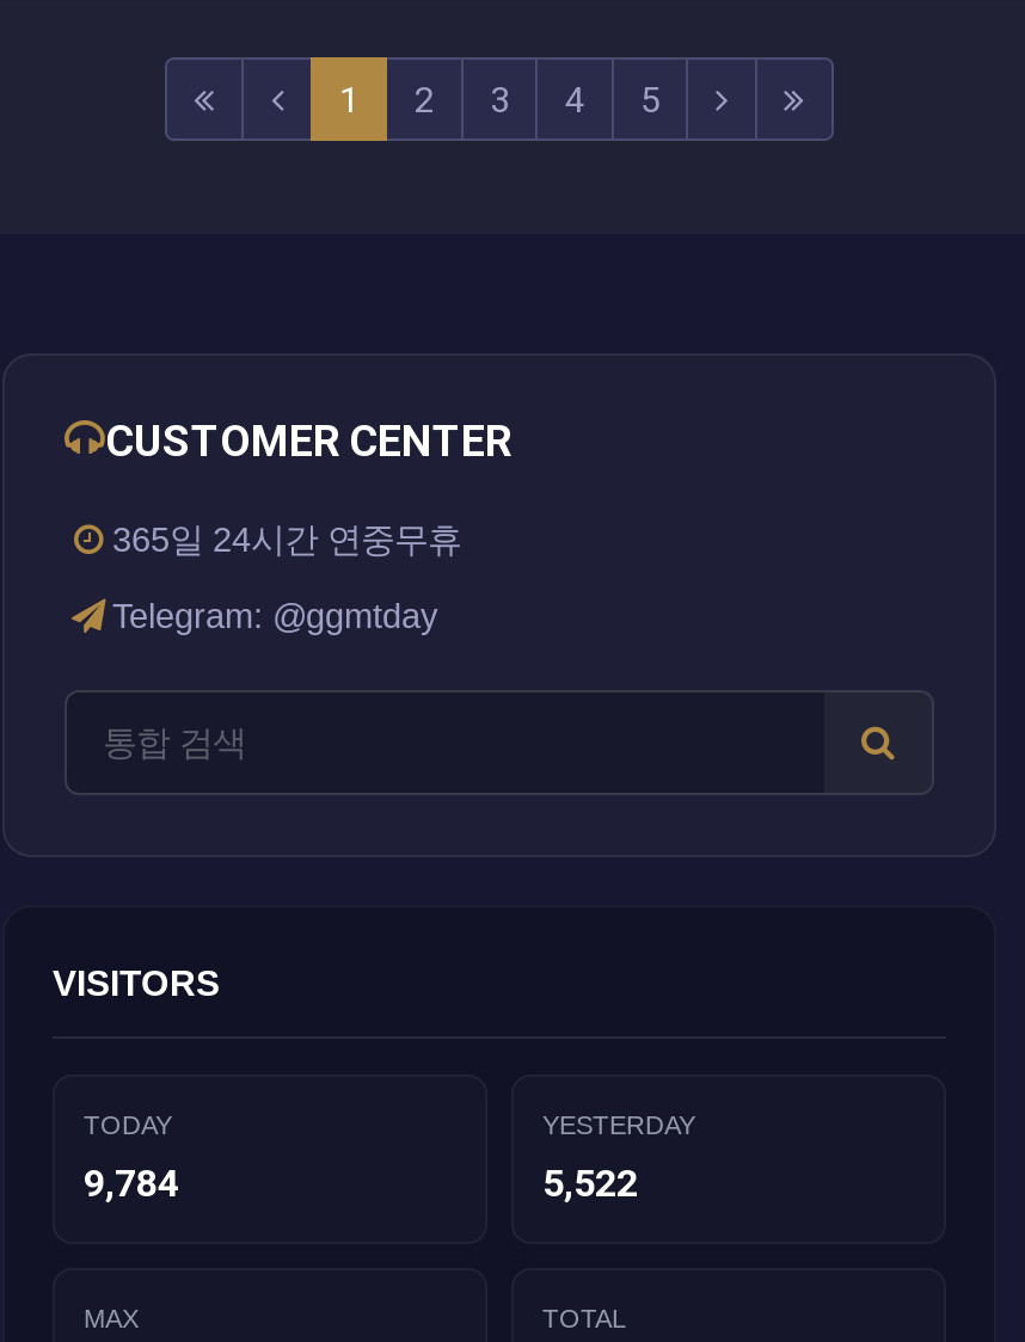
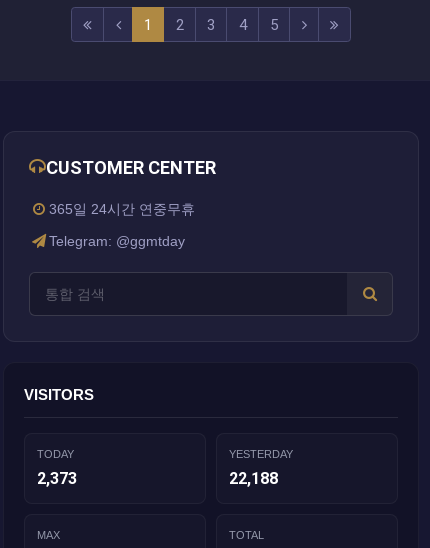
- 9,784
+ 2,373

- 5,522
+ 22,188
